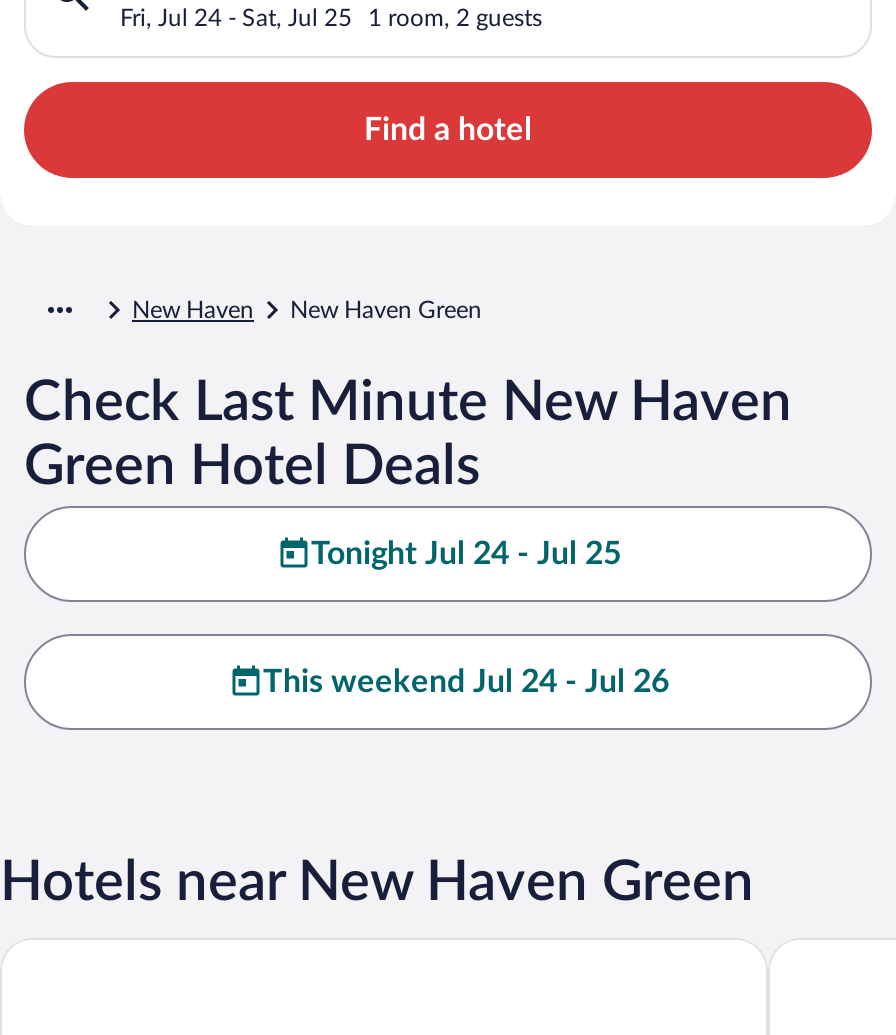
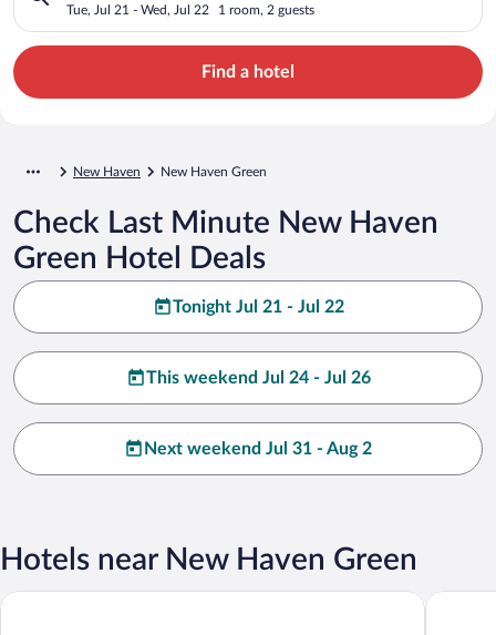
- Fri, Jul 24 - Sat, Jul 25
+ Tue, Jul 21 - Wed, Jul 22

- Tonight Jul 24 - Jul 25
+ Tonight Jul 21 - Jul 22

+ Next weekend Jul 31 - Aug 2
